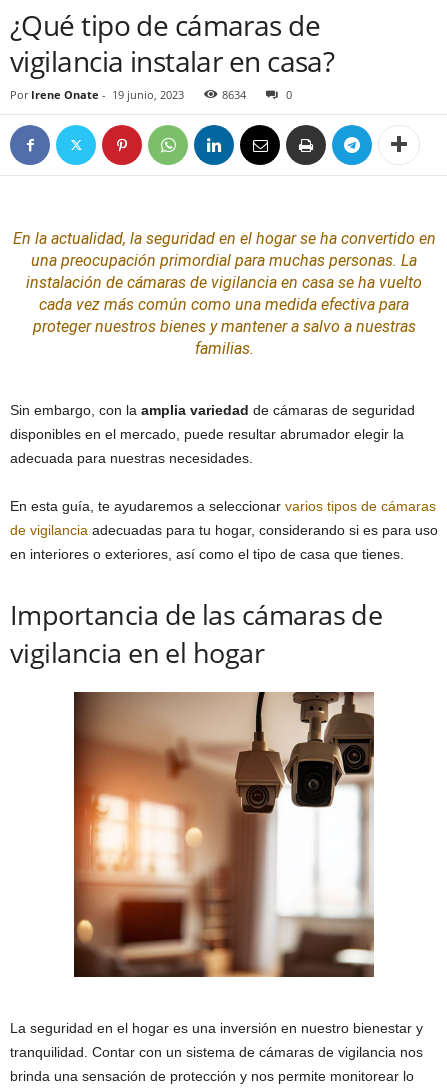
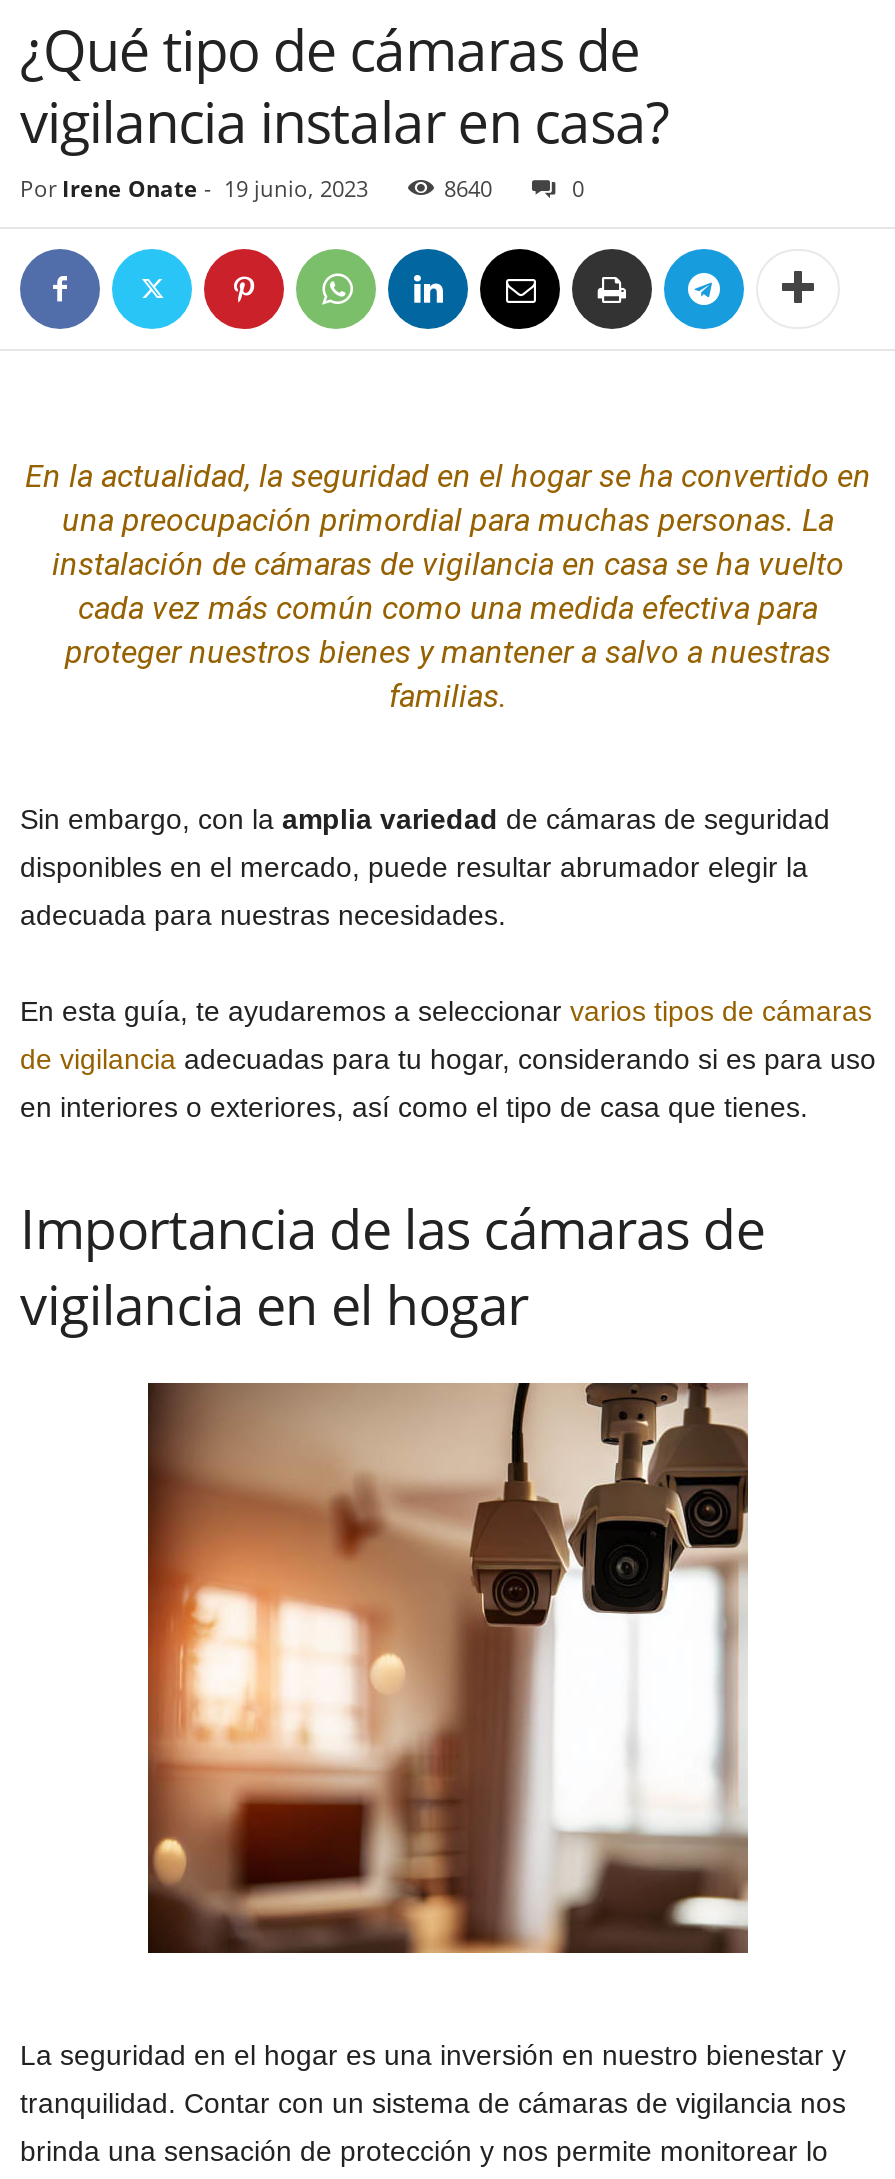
- 8634
+ 8640
